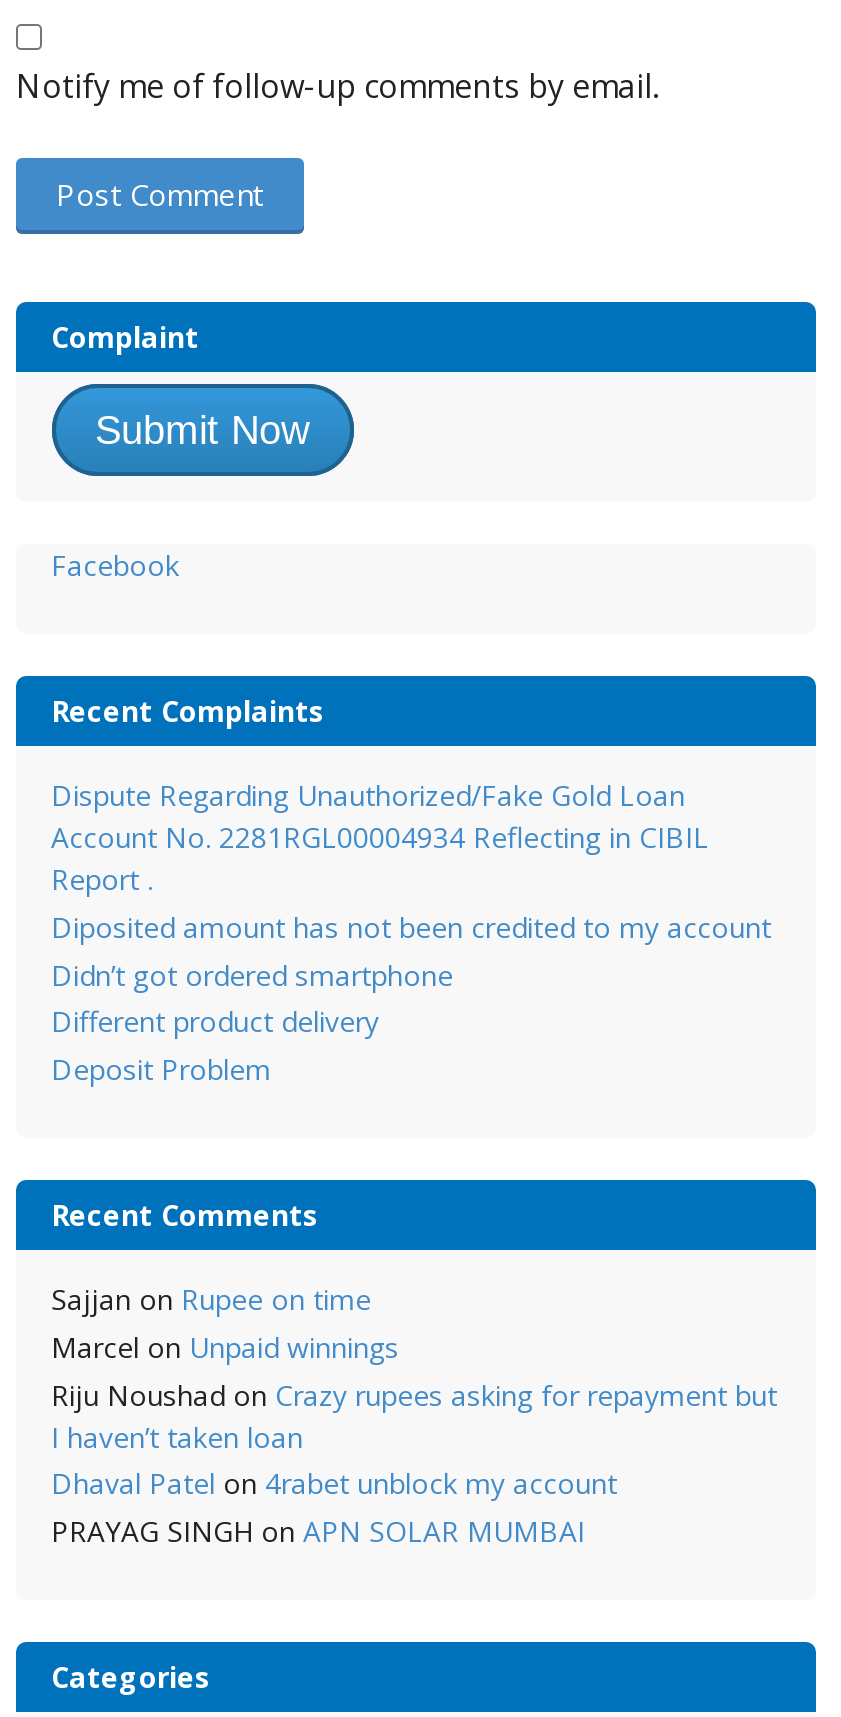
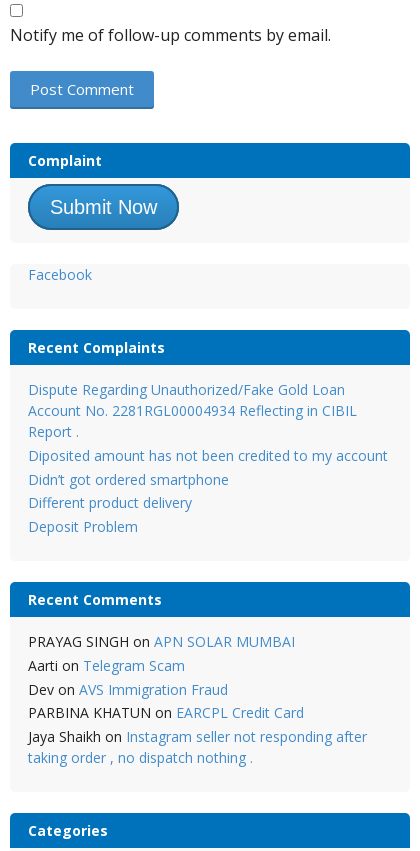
- Sajjan on Rupee on time
- Marcel on Unpaid winnings
- Riju Noushad on Crazy rupees asking for repayment but
- I haven’t taken loan
- Dhaval Patel on 4rabet unblock my account

moved up: PRAYAG SINGH on APN SOLAR MUMBAI

+ Aarti on Telegram Scam
+ Dev on AVS Immigration Fraud
+ PARBINA KHATUN on EARCPL Credit Card
+ Jaya Shaikh on Instagram seller not responding after
+ taking order , no dispatch nothing .
